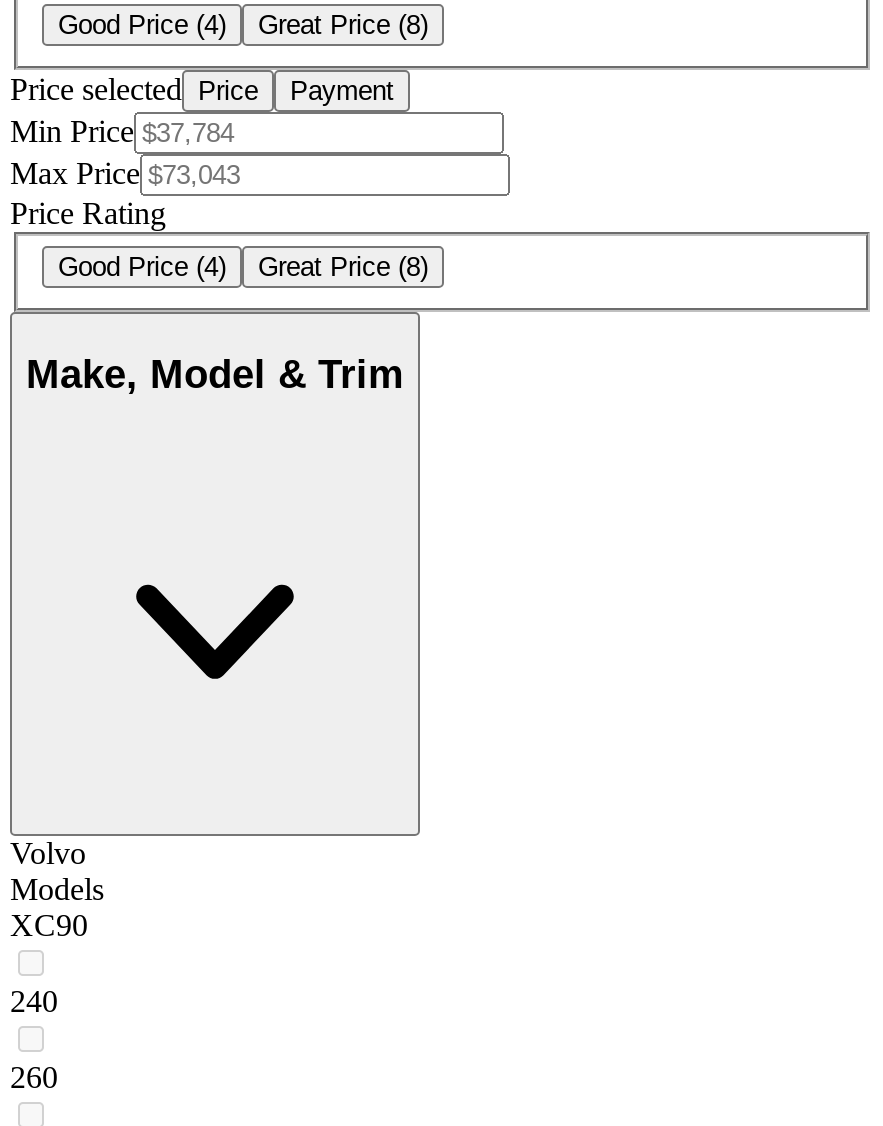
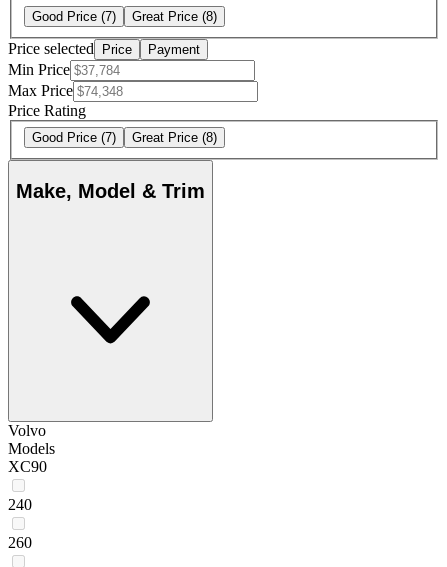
- Good Price (4) Great Price (8)
+ Good Price (7) Great Price (8)

- Good Price (4) Great Price (8)
+ Good Price (7) Great Price (8)
